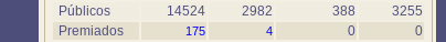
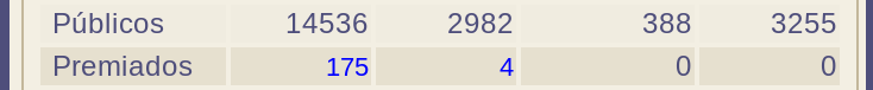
- 14524
+ 14536
